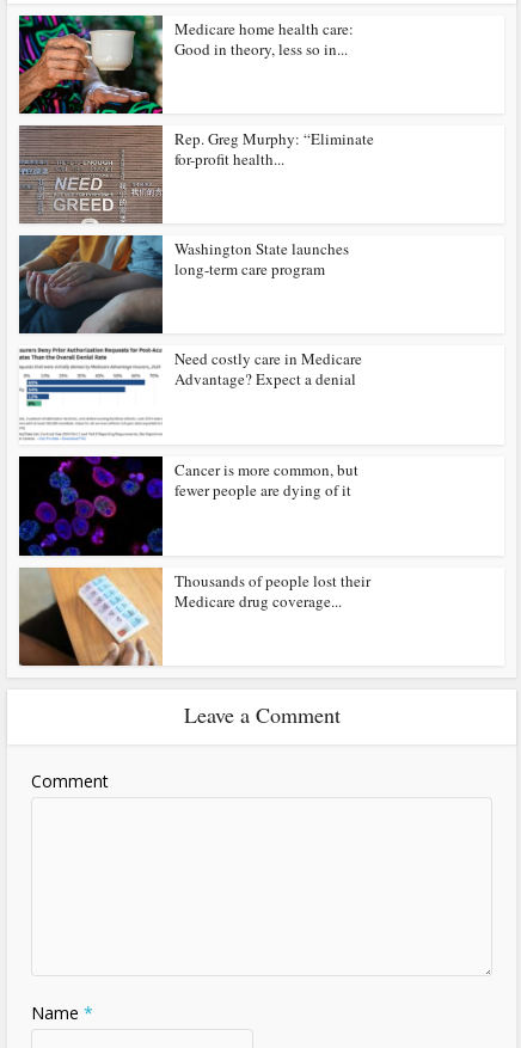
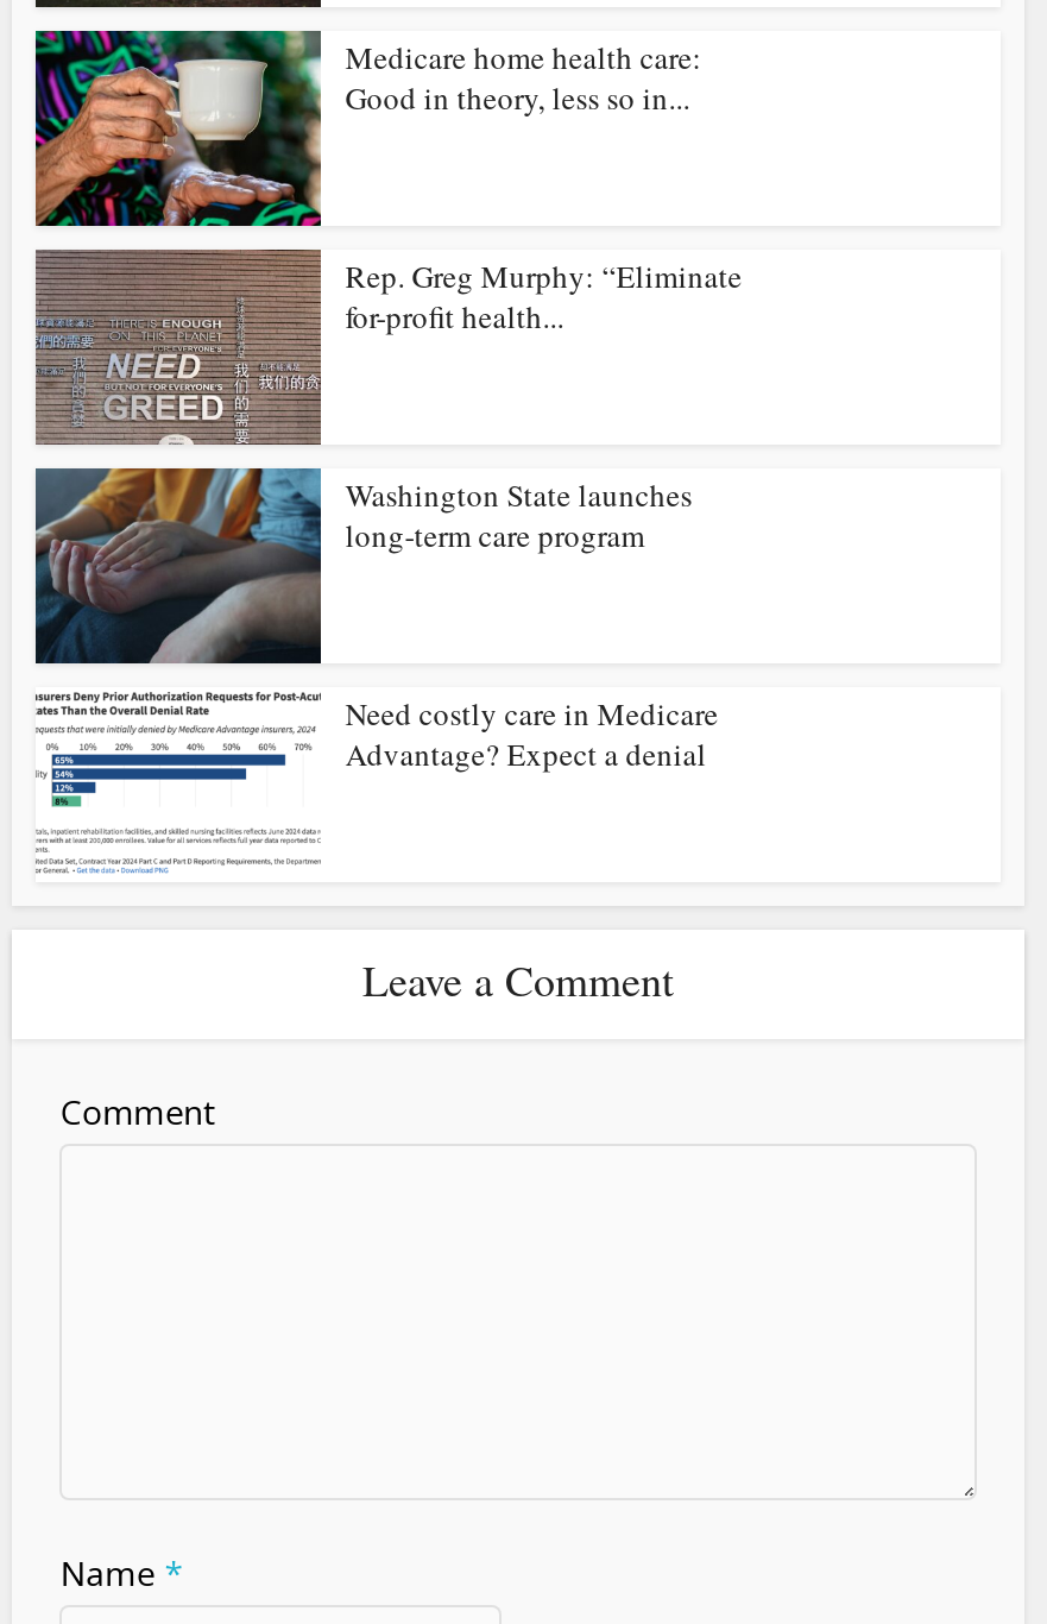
- [image]
- Cancer is more common, but
- fewer people are dying of it

- [image]
- Thousands of people lost their
- Medicare drug coverage...
